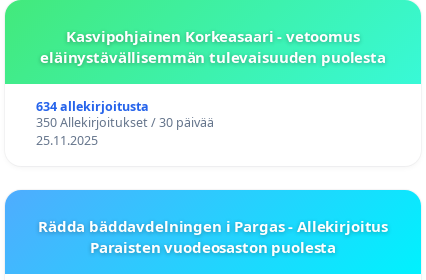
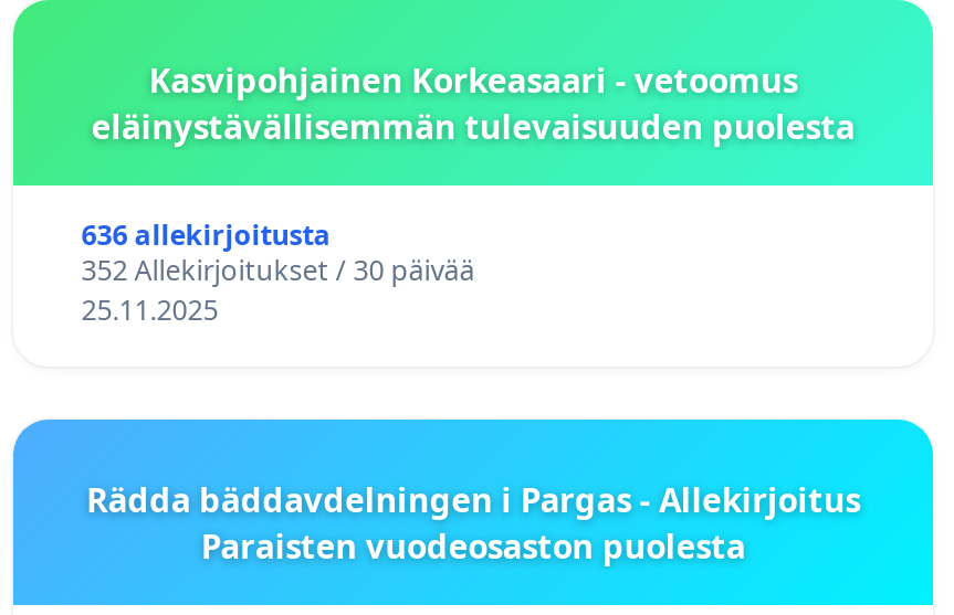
- 634 allekirjoitusta
+ 636 allekirjoitusta

- 350 Allekirjoitukset / 30 päivää
+ 352 Allekirjoitukset / 30 päivää
